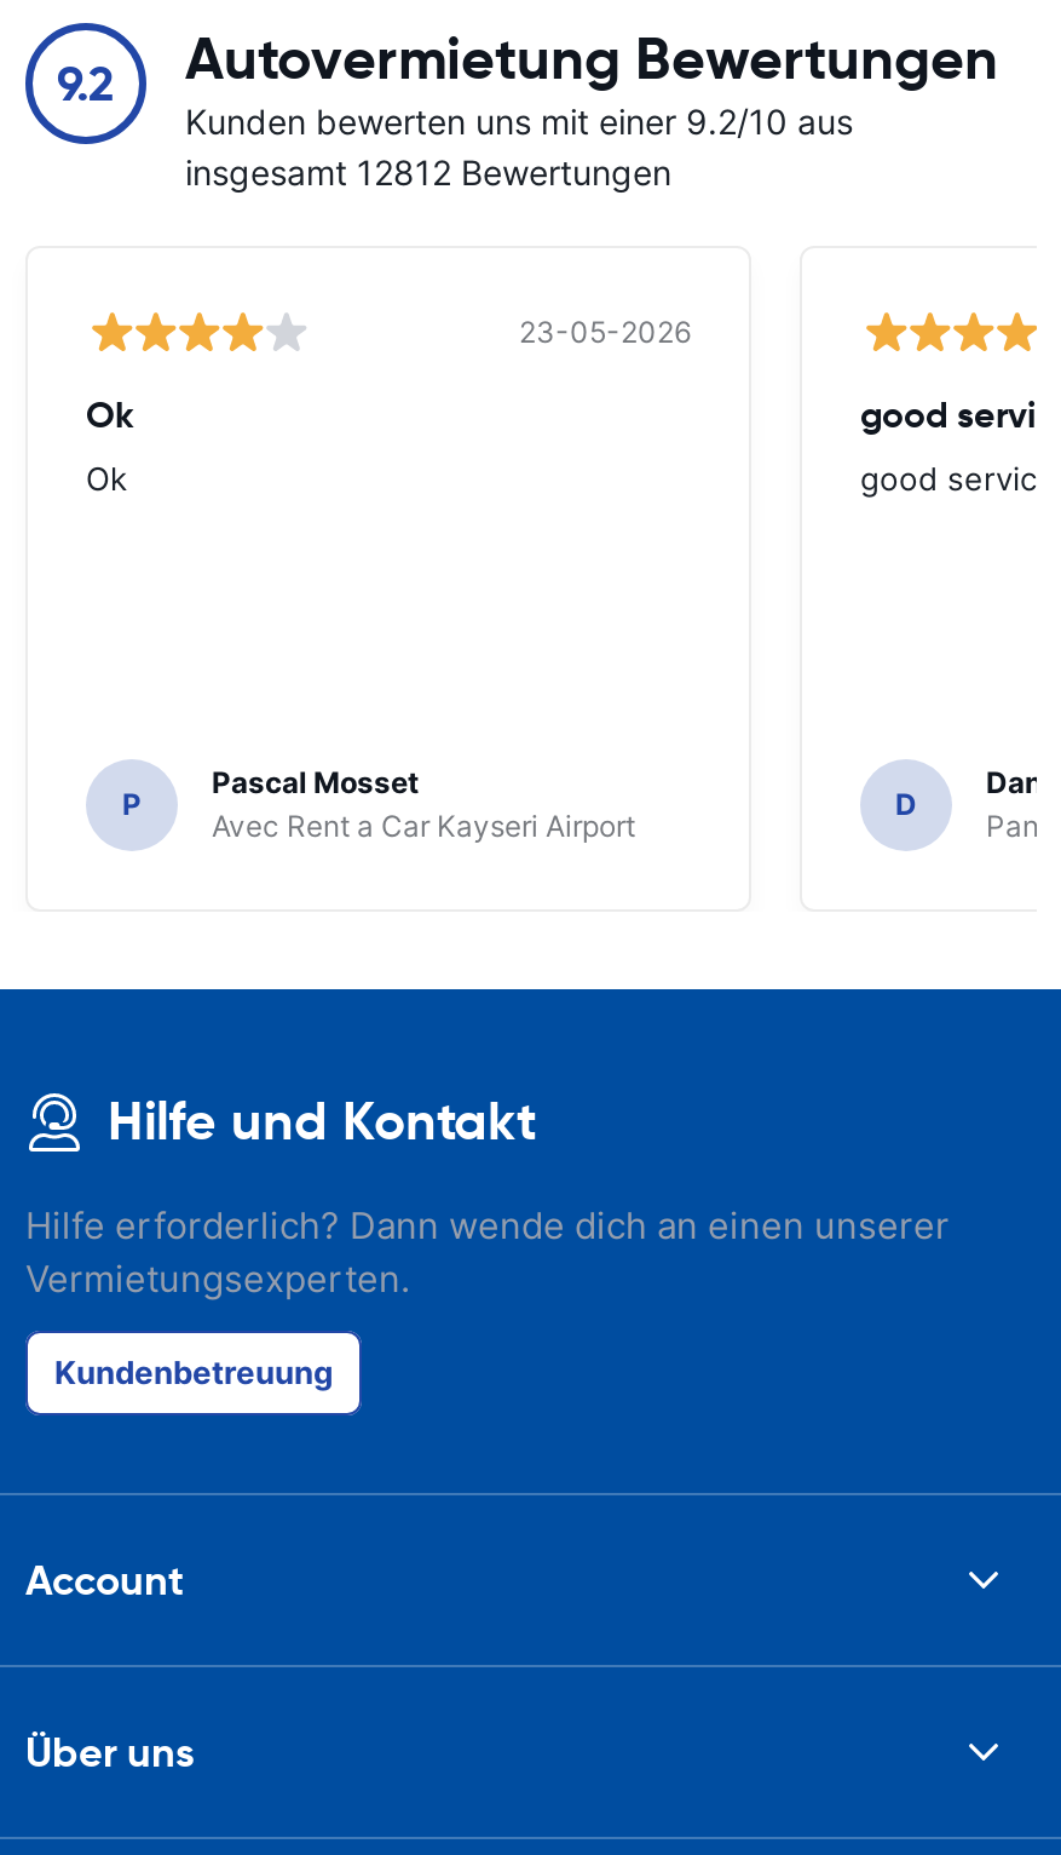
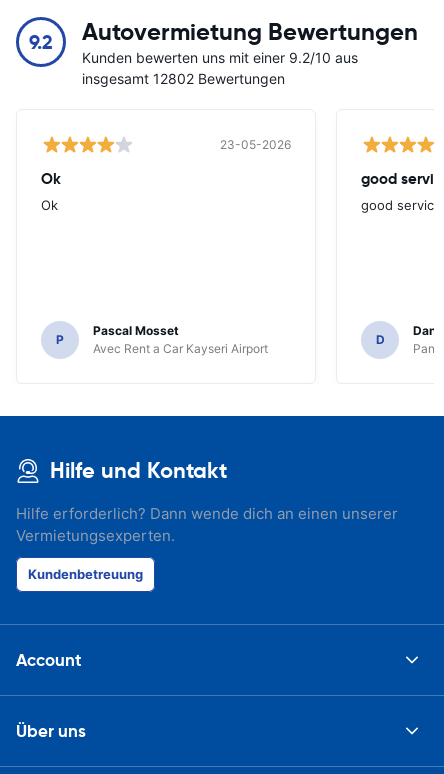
- insgesamt 12812 Bewertungen
+ insgesamt 12802 Bewertungen
